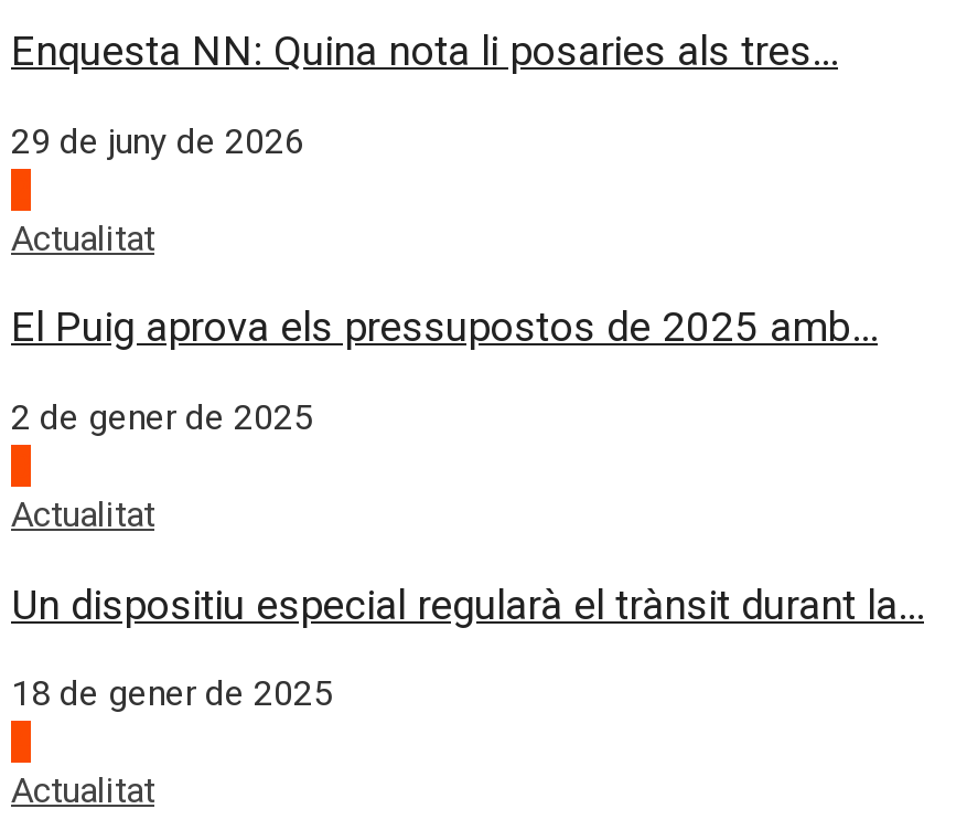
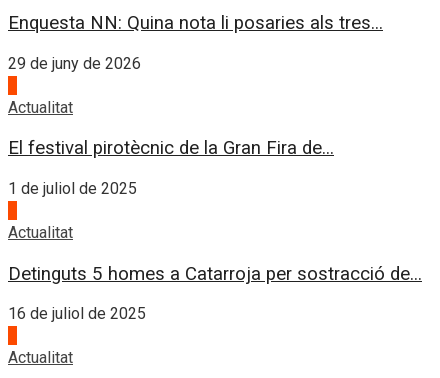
- El Puig aprova els pressupostos de 2025 amb...
+ El festival pirotècnic de la Gran Fira de...

- 2 de gener de 2025
+ 1 de juliol de 2025

- Un dispositiu especial regularà el trànsit durant la...
+ Detinguts 5 homes a Catarroja per sostracció de...

- 18 de gener de 2025
+ 16 de juliol de 2025
